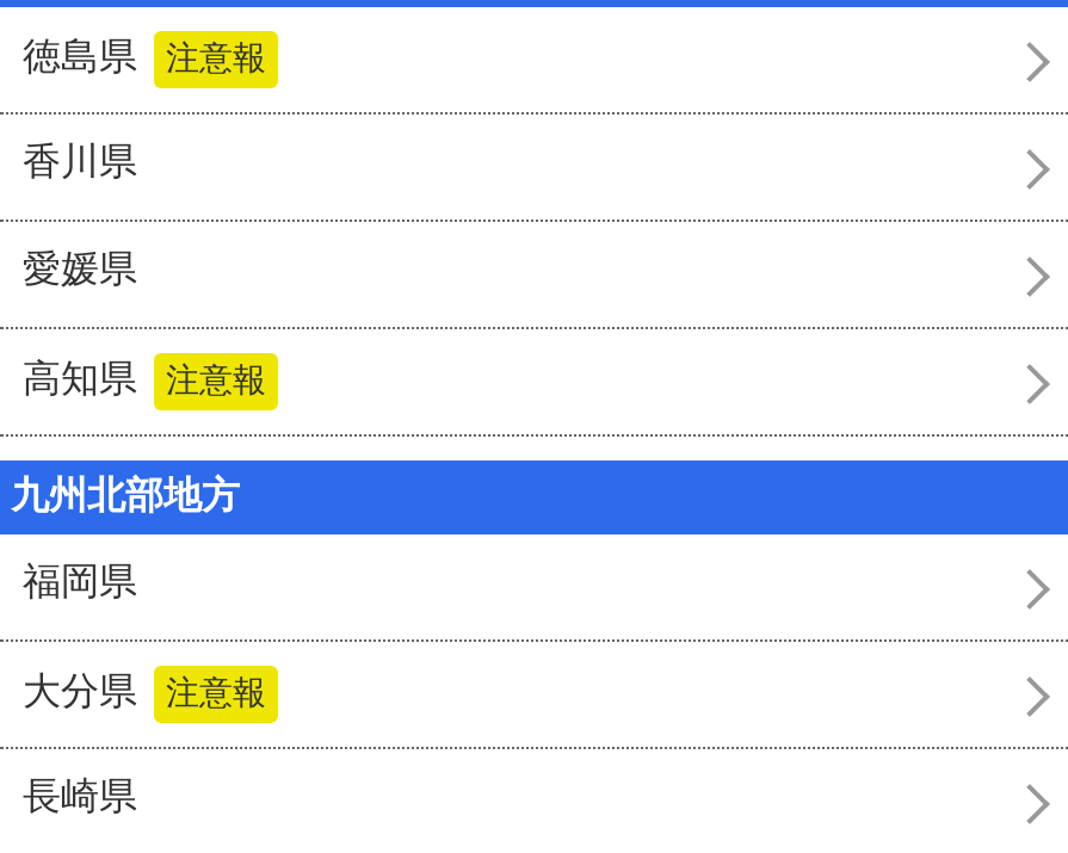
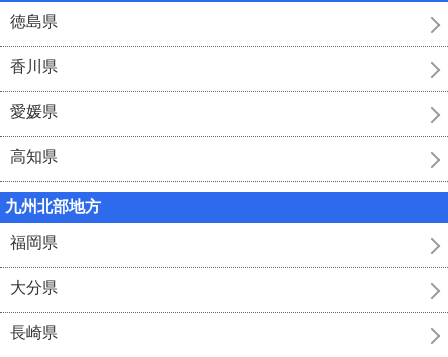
- 注意報

- 注意報

- 注意報
